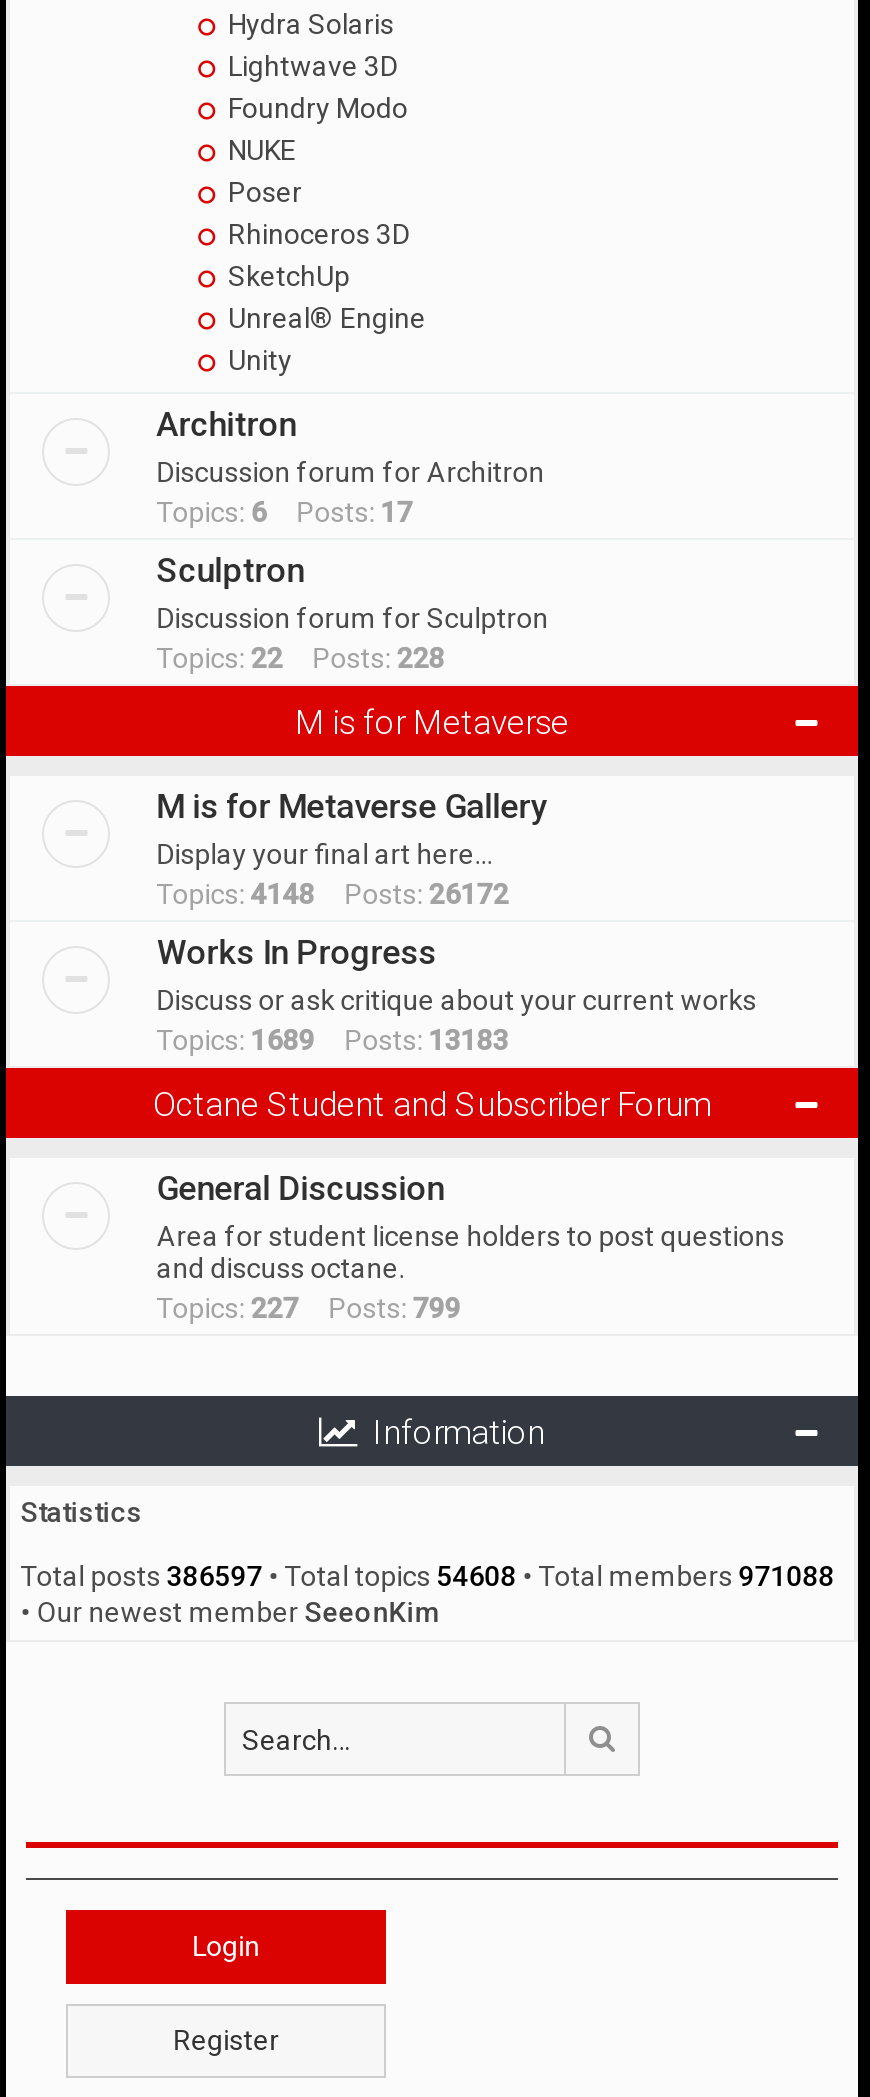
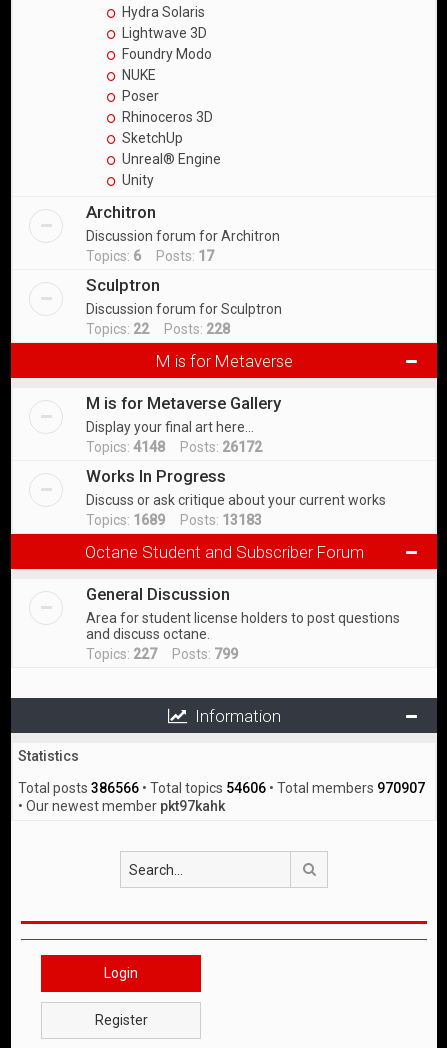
- Total posts 386597 • Total topics 54608 • Total members 971088
+ Total posts 386566 • Total topics 54606 • Total members 970907

- • Our newest member SeeonKim
+ • Our newest member pkt97kahk
